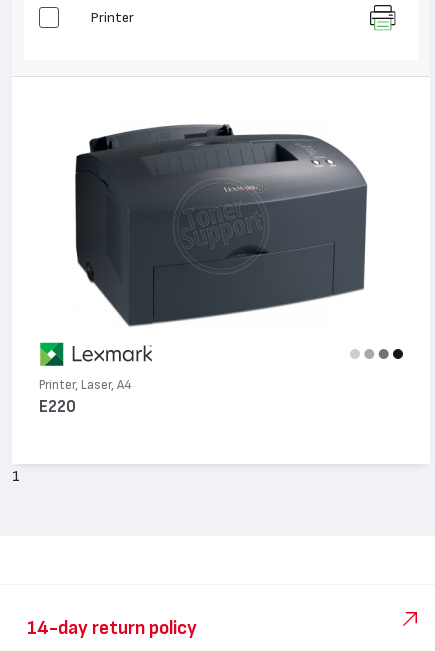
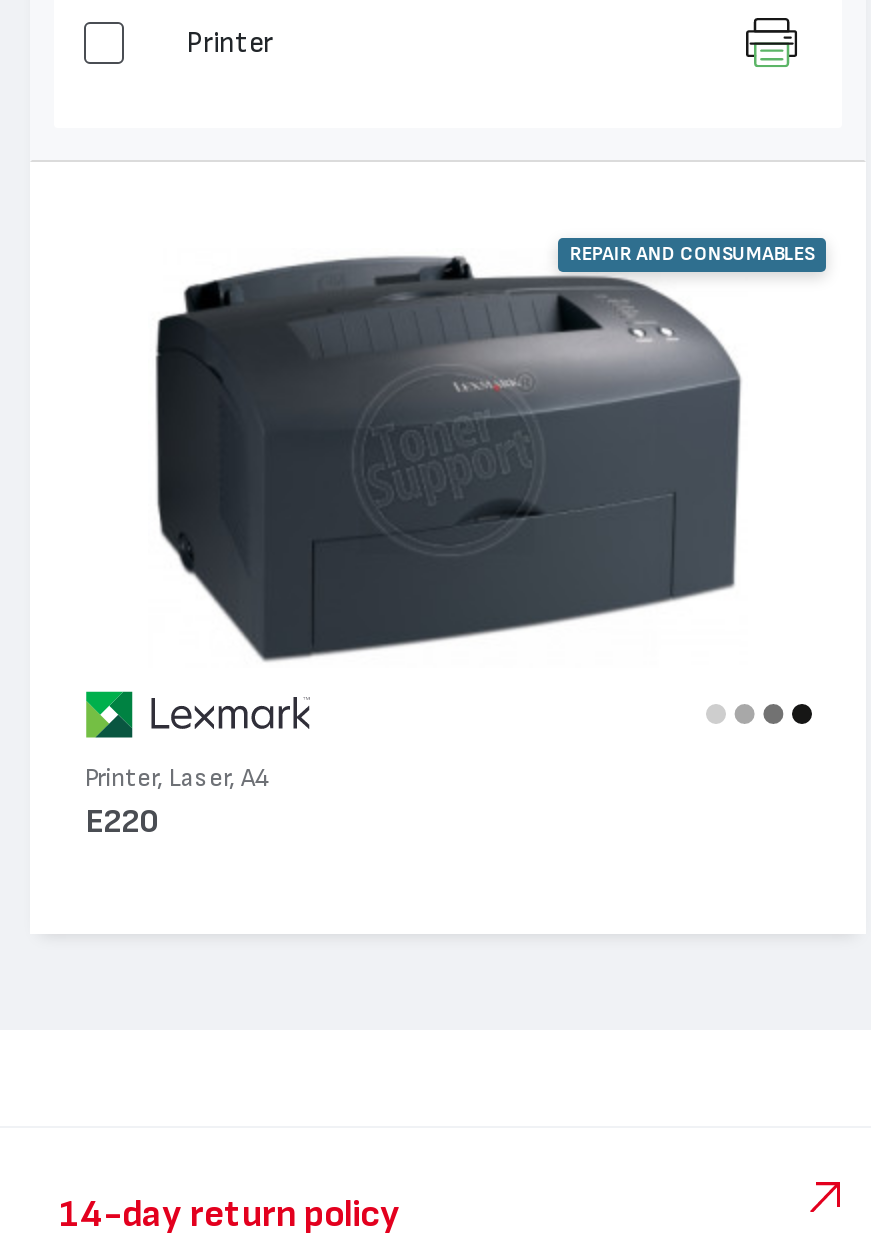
+ REPAIR AND CONSUMABLES

- 1
